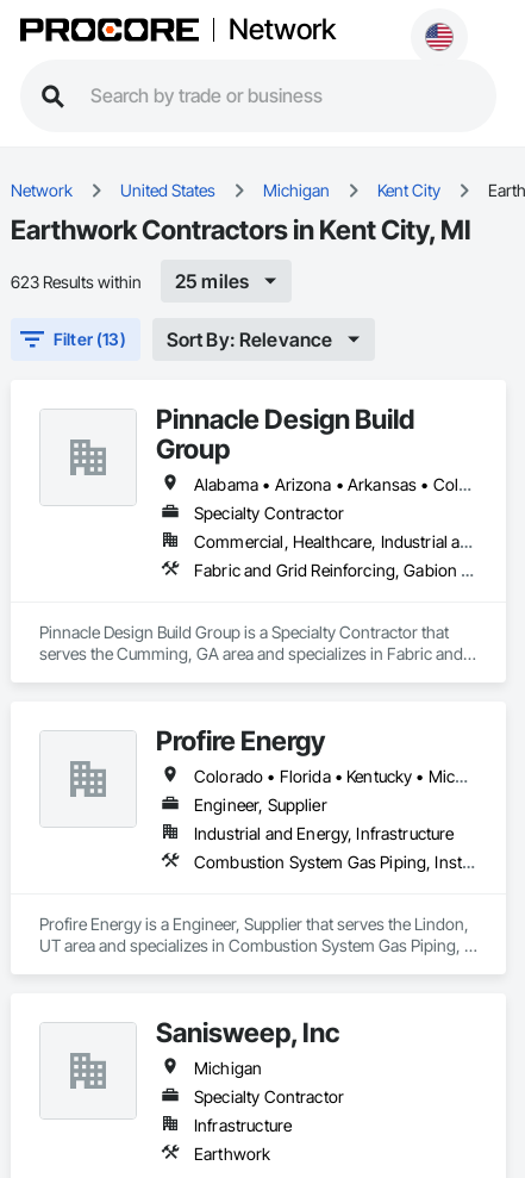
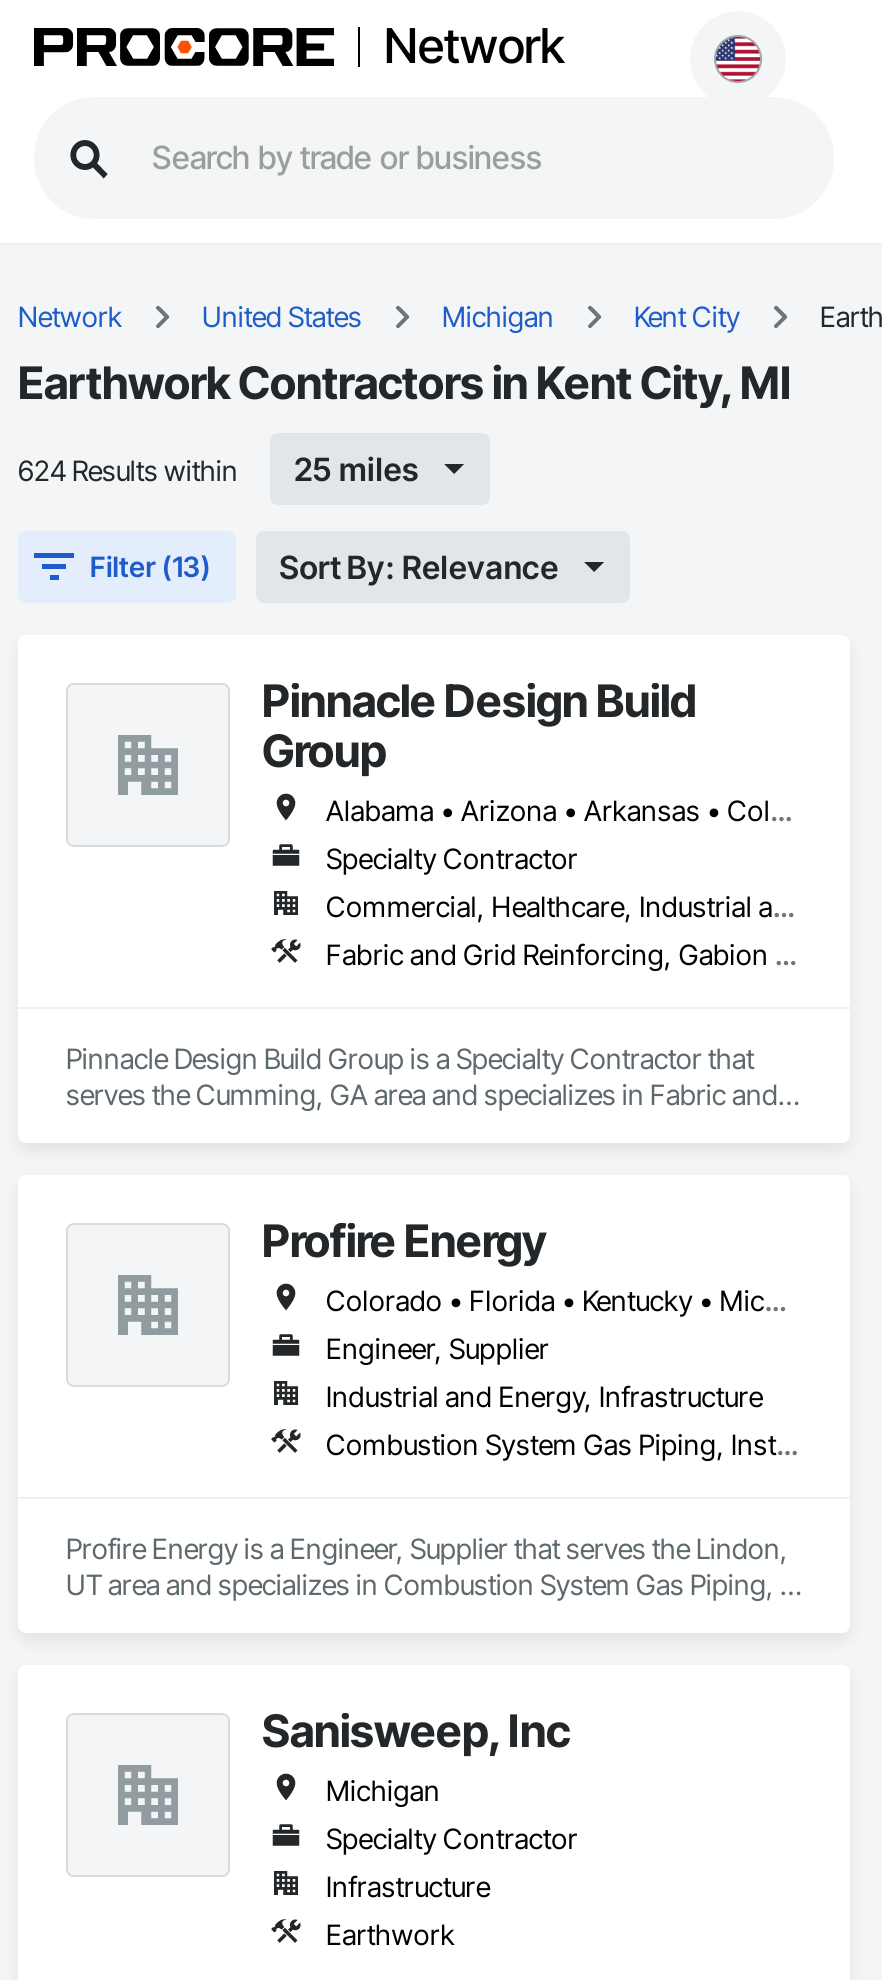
- 623 Results within
+ 624 Results within
